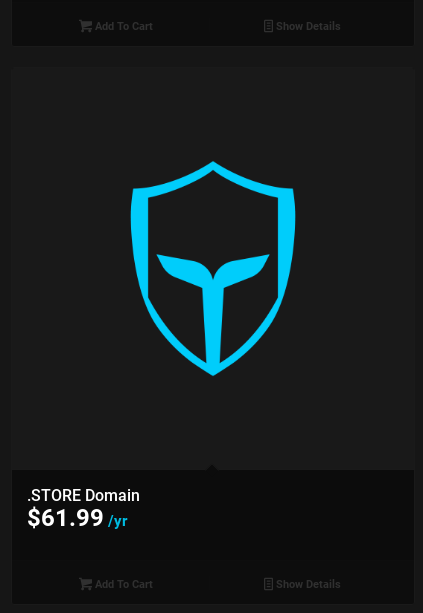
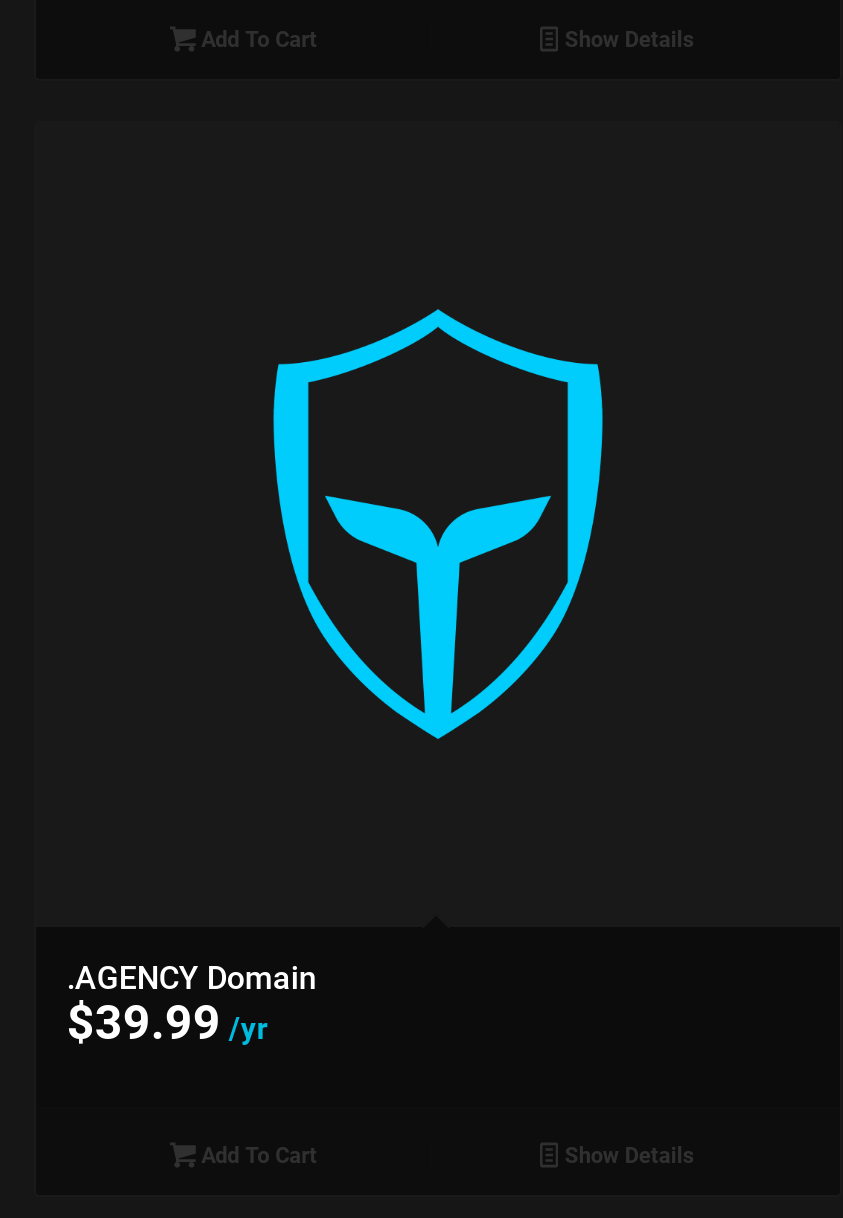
- .STORE Domain
+ .AGENCY Domain

- $61.99 /yr
+ $39.99 /yr
